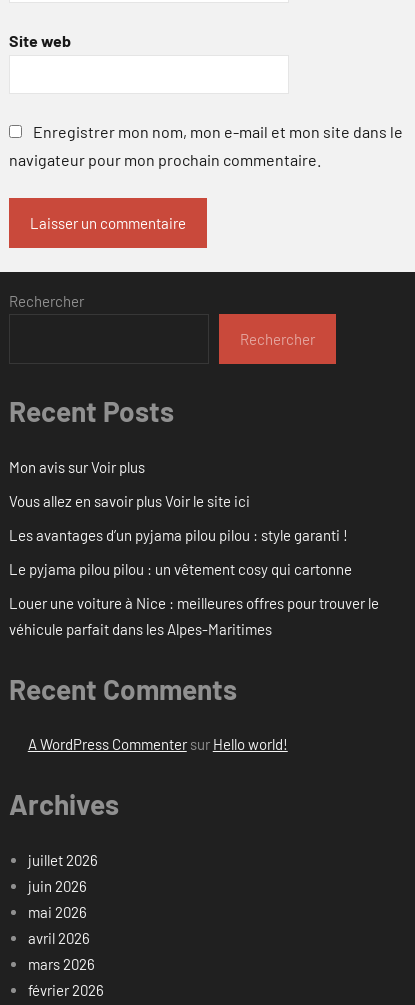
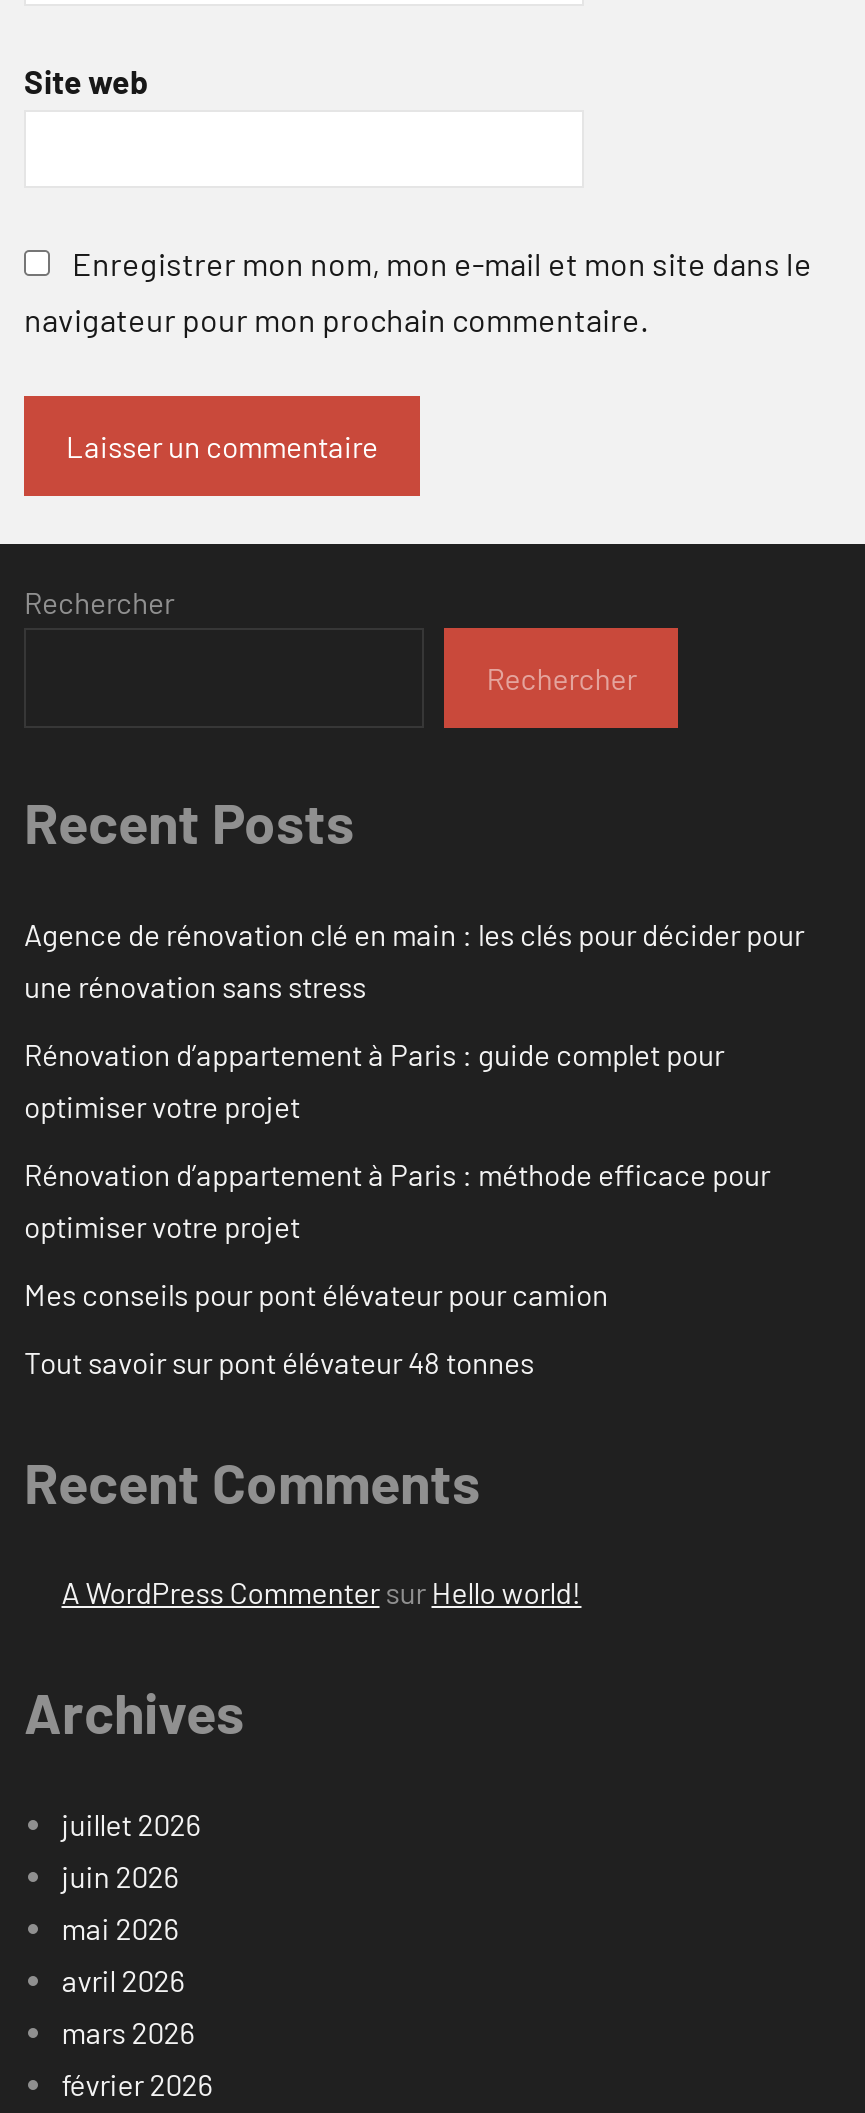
- Mon avis sur Voir plus
+ Agence de rénovation clé en main : les clés pour décider pour
+ une rénovation sans stress

- Vous allez en savoir plus Voir le site ici
+ Rénovation d’appartement à Paris : guide complet pour
+ optimiser votre projet

- Les avantages d’un pyjama pilou pilou : style garanti !
+ Rénovation d’appartement à Paris : méthode efficace pour
+ optimiser votre projet

- Le pyjama pilou pilou : un vêtement cosy qui cartonne
+ Mes conseils pour pont élévateur pour camion

- Louer une voiture à Nice : meilleures offres pour trouver le
- véhicule parfait dans les Alpes-Maritimes
+ Tout savoir sur pont élévateur 48 tonnes
